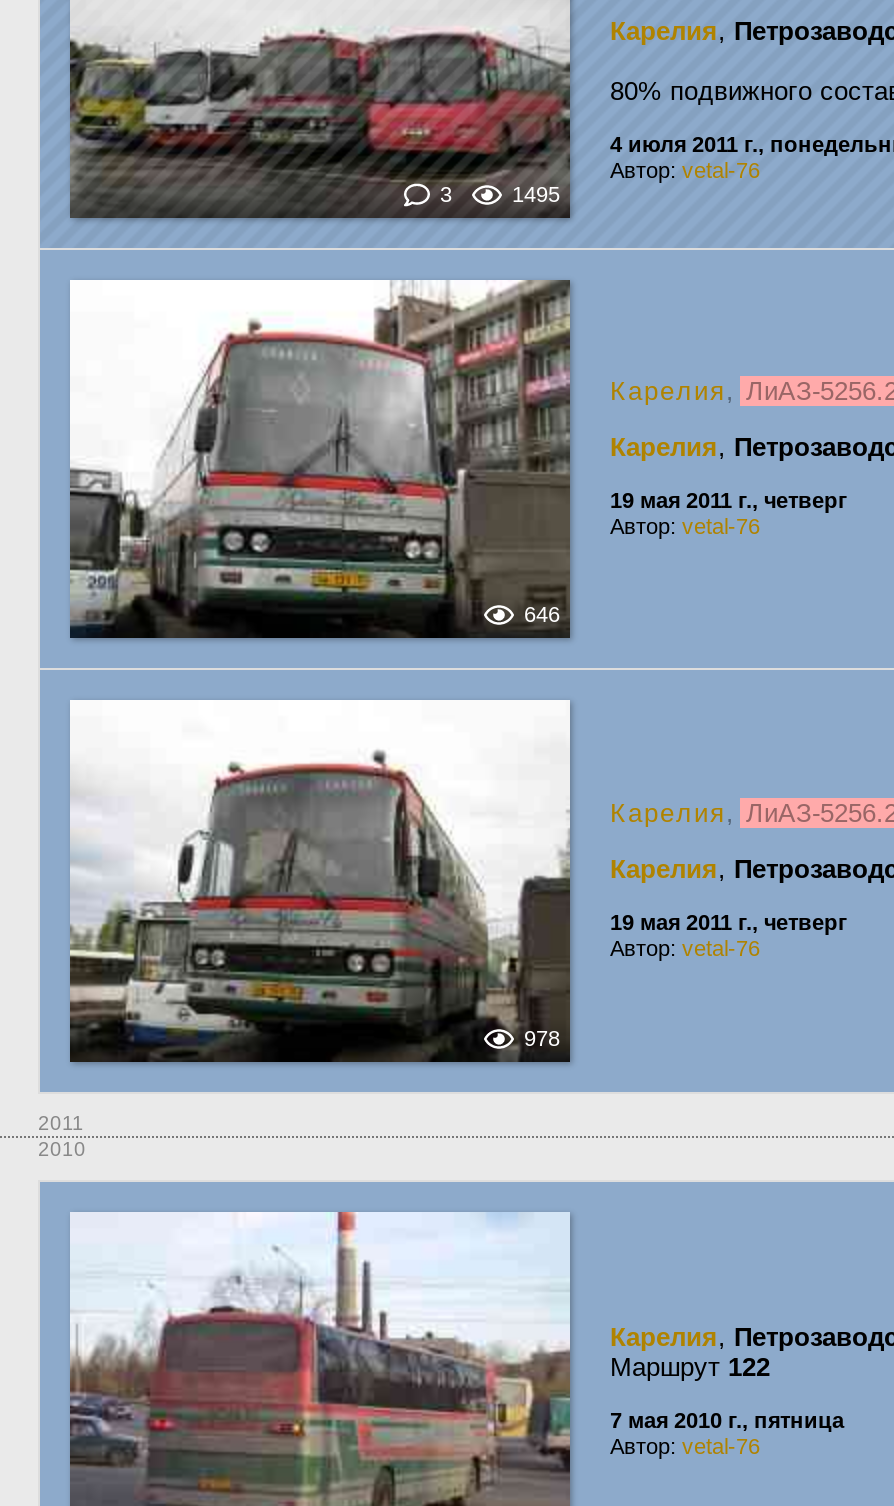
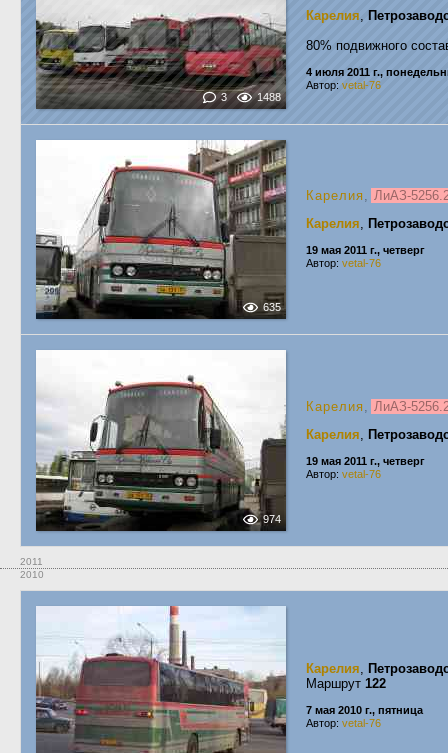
- 1495
+ 1488

- 646
+ 635

- 978
+ 974
